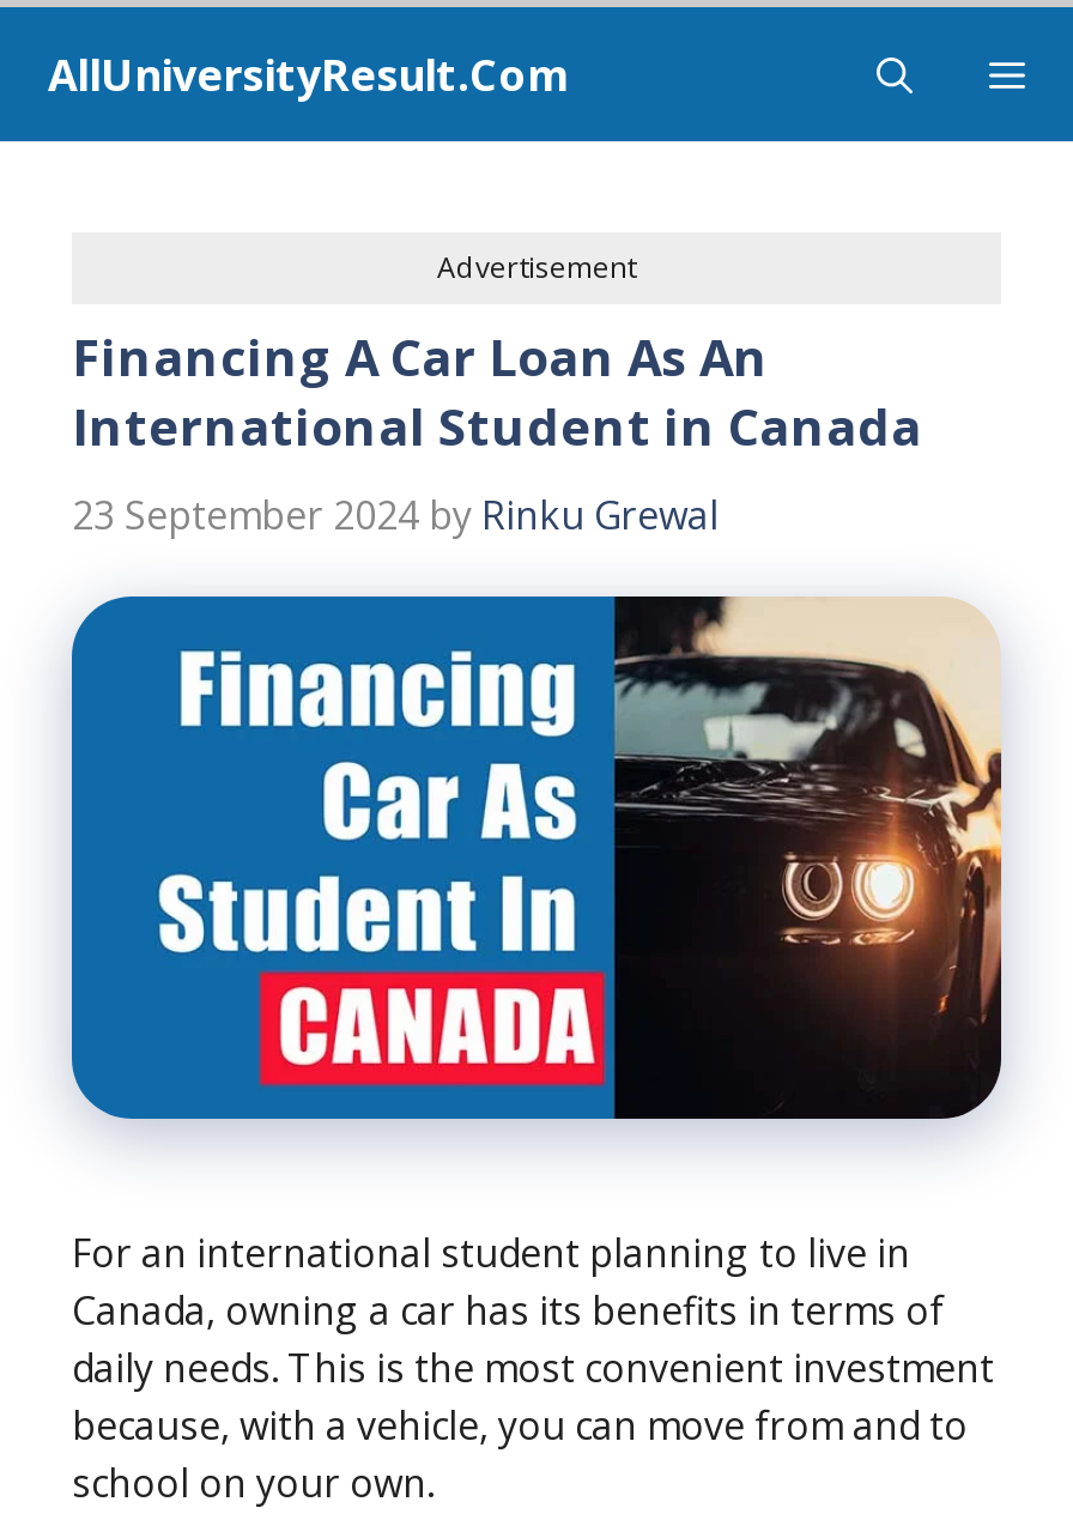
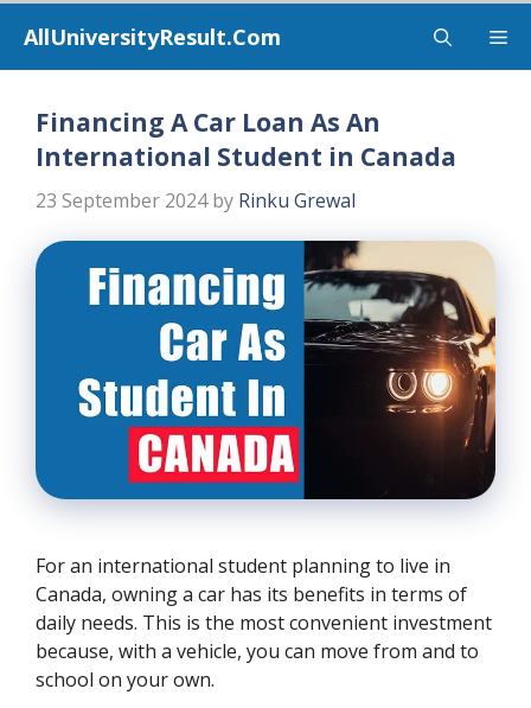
- Advertisement
